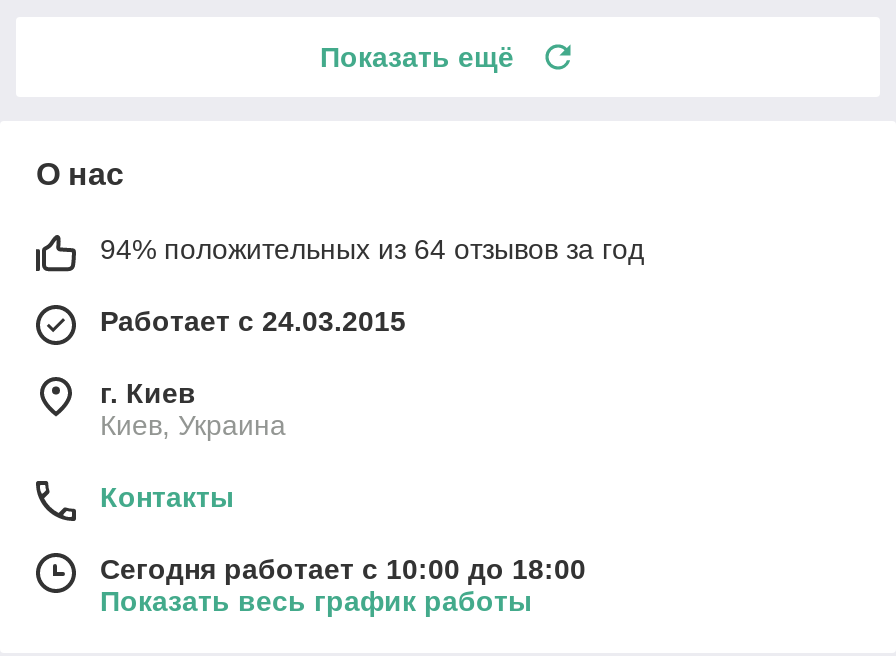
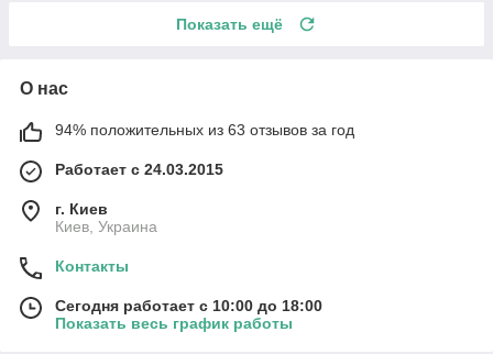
- 94% положительных из 64 отзывов за год
+ 94% положительных из 63 отзывов за год
